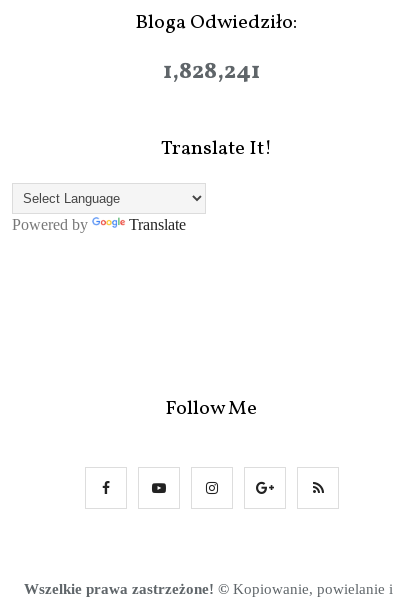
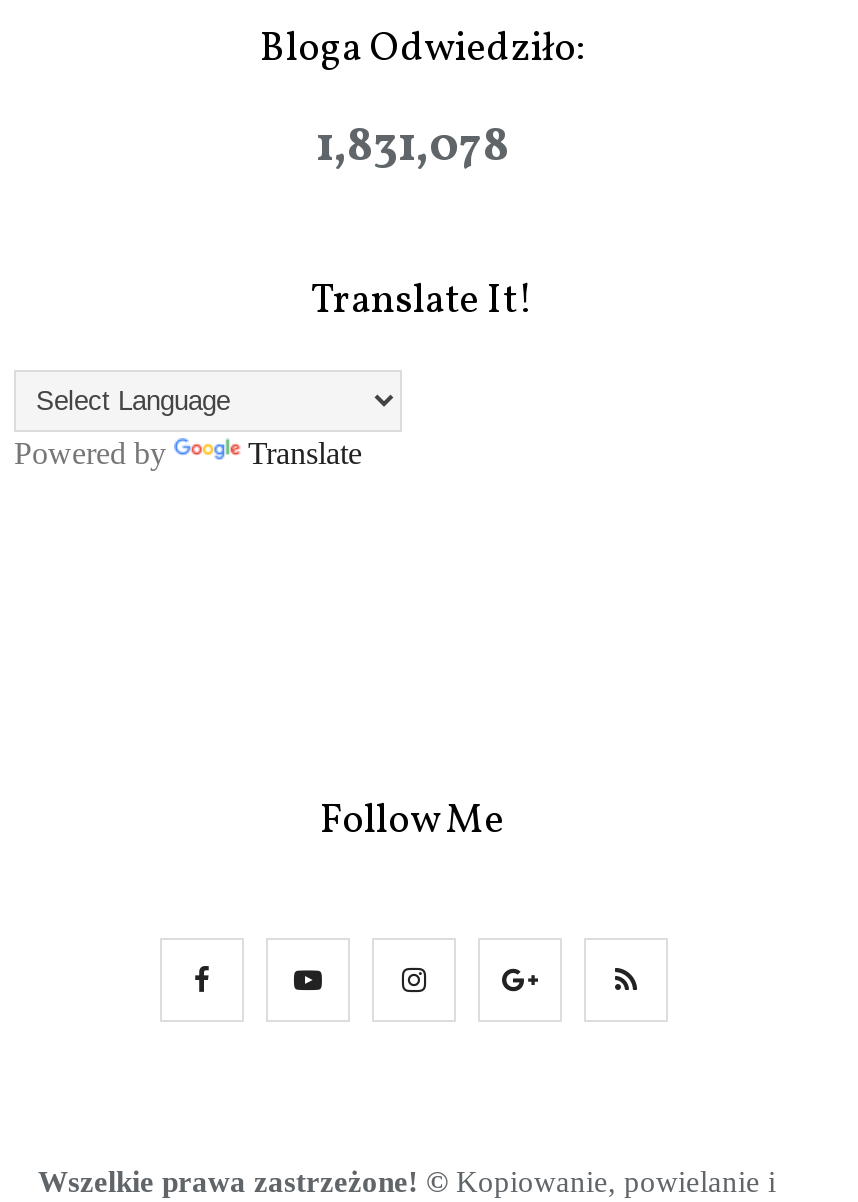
- 1,828,241
+ 1,831,078
